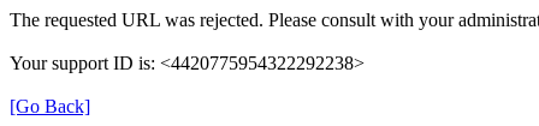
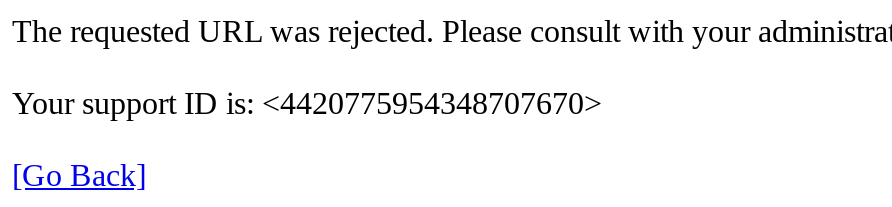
- Your support ID is: <4420775954322292238>
+ Your support ID is: <4420775954348707670>
